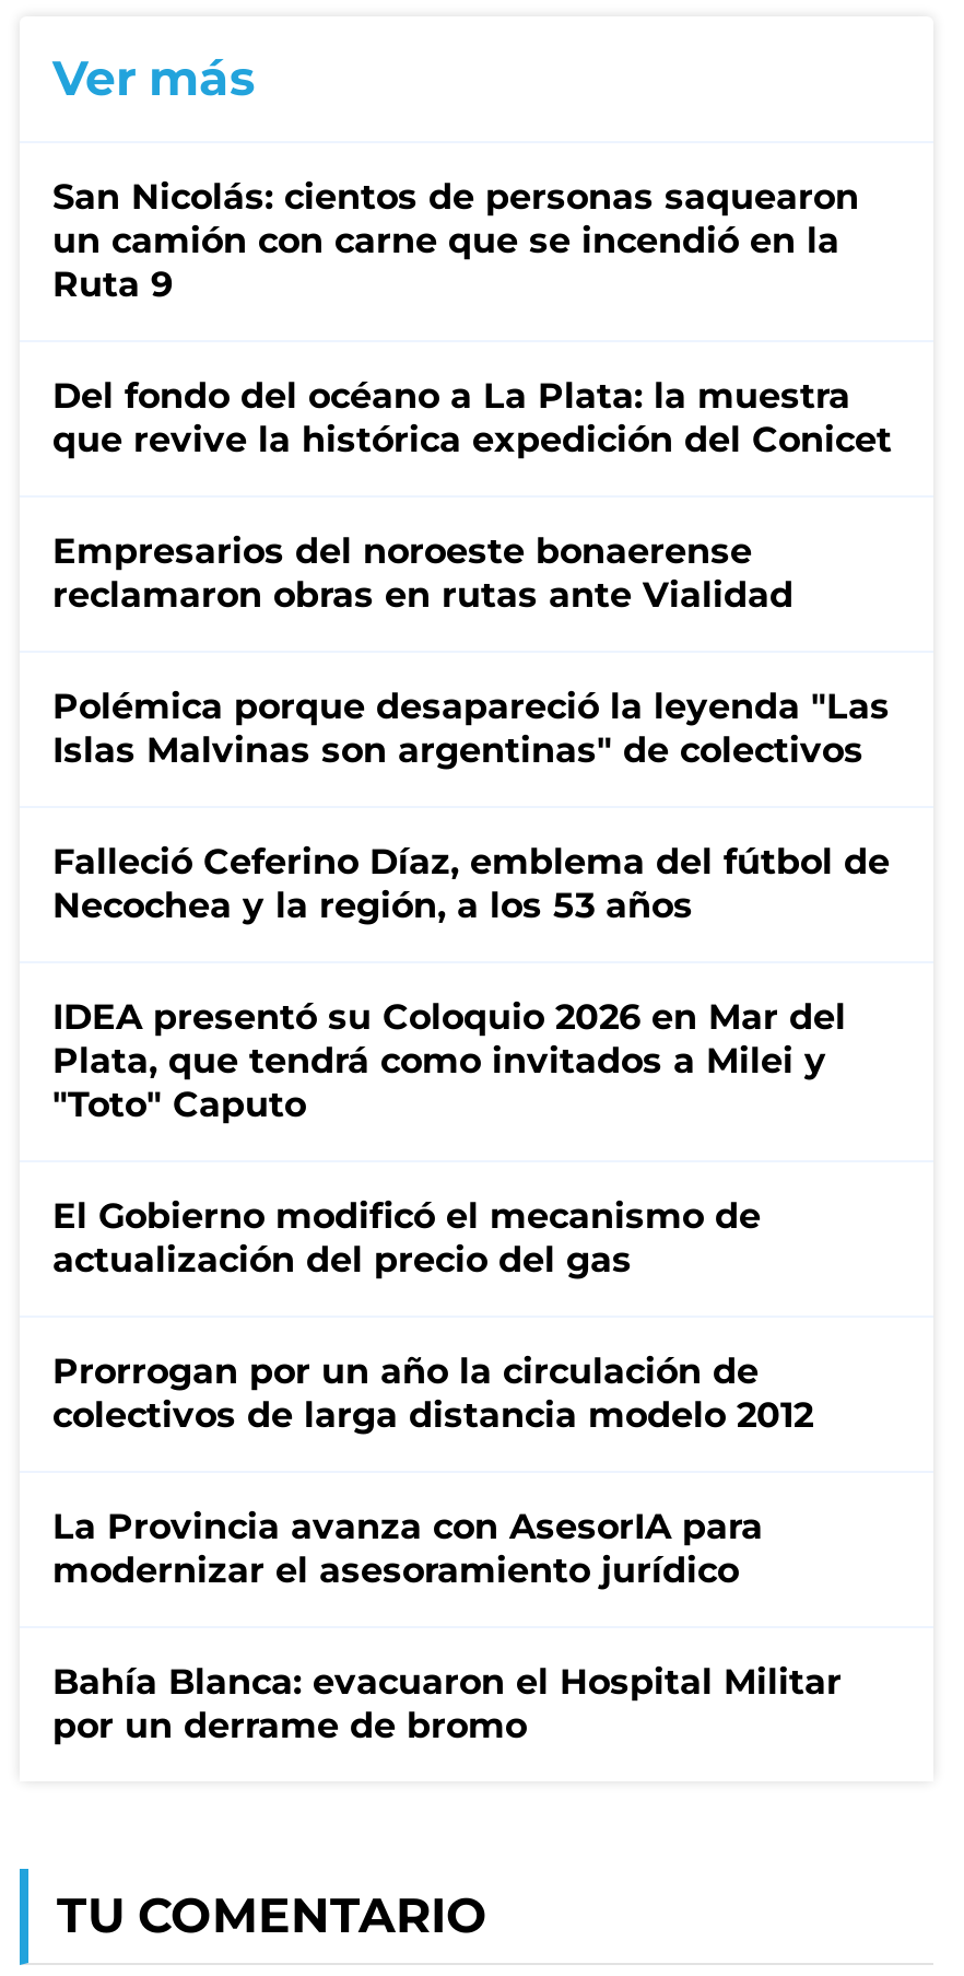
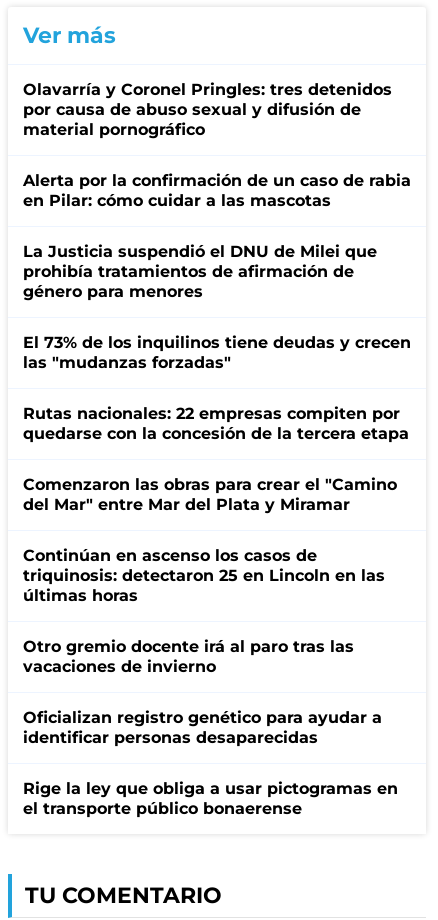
- San Nicolás: cientos de personas saquearon
- un camión con carne que se incendió en la
- Ruta 9
+ Olavarría y Coronel Pringles: tres detenidos
+ por causa de abuso sexual y difusión de
+ material pornográfico

- Del fondo del océano a La Plata: la muestra
- que revive la histórica expedición del Conicet
+ Alerta por la confirmación de un caso de rabia
+ en Pilar: cómo cuidar a las mascotas

- Empresarios del noroeste bonaerense
- reclamaron obras en rutas ante Vialidad
+ La Justicia suspendió el DNU de Milei que
+ prohibía tratamientos de afirmación de
+ género para menores

- Polémica porque desapareció la leyenda "Las
- Islas Malvinas son argentinas" de colectivos
+ El 73% de los inquilinos tiene deudas y crecen
+ las "mudanzas forzadas"

- Falleció Ceferino Díaz, emblema del fútbol de
- Necochea y la región, a los 53 años
+ Rutas nacionales: 22 empresas compiten por
+ quedarse con la concesión de la tercera etapa

- IDEA presentó su Coloquio 2026 en Mar del
- Plata, que tendrá como invitados a Milei y
- "Toto" Caputo
+ Comenzaron las obras para crear el "Camino
+ del Mar" entre Mar del Plata y Miramar

- El Gobierno modificó el mecanismo de
- actualización del precio del gas
+ Continúan en ascenso los casos de
+ triquinosis: detectaron 25 en Lincoln en las
+ últimas horas

- Prorrogan por un año la circulación de
- colectivos de larga distancia modelo 2012
+ Otro gremio docente irá al paro tras las
+ vacaciones de invierno

- La Provincia avanza con AsesorIA para
- modernizar el asesoramiento jurídico
+ Oficializan registro genético para ayudar a
+ identificar personas desaparecidas

- Bahía Blanca: evacuaron el Hospital Militar
- por un derrame de bromo
+ Rige la ley que obliga a usar pictogramas en
+ el transporte público bonaerense
